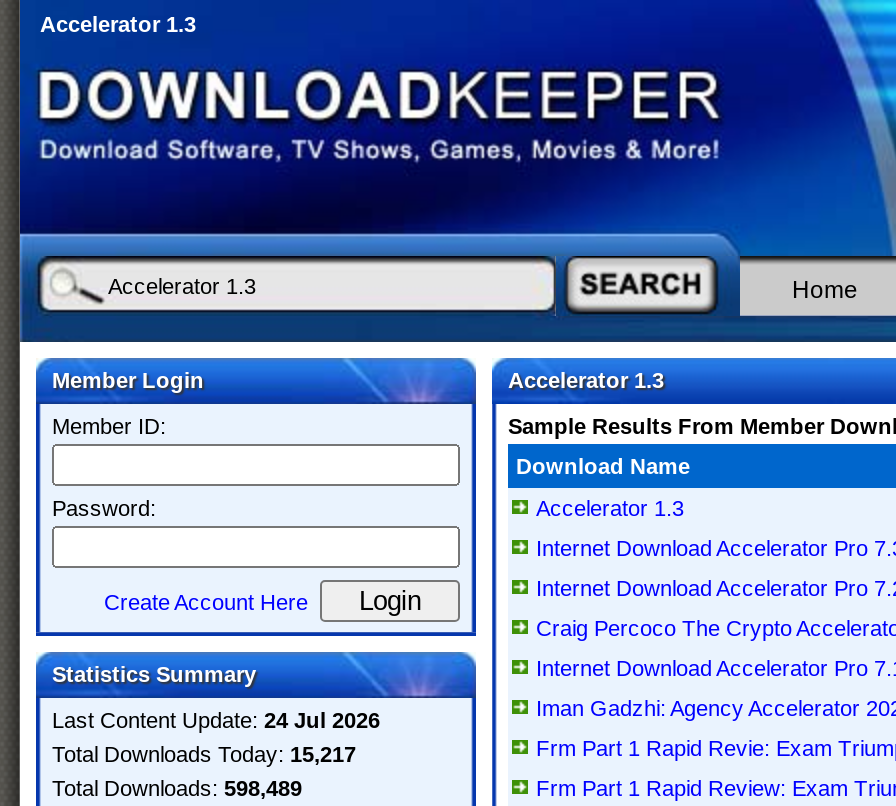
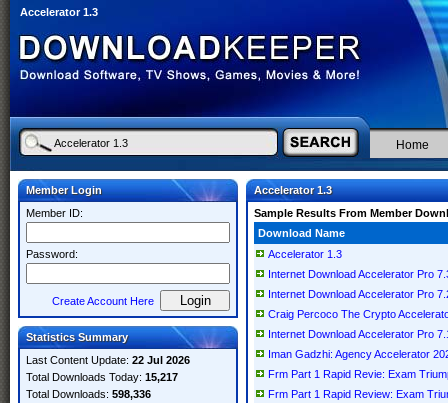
- Last Content Update: 24 Jul 2026
+ Last Content Update: 22 Jul 2026

- Total Downloads: 598,489
+ Total Downloads: 598,336
